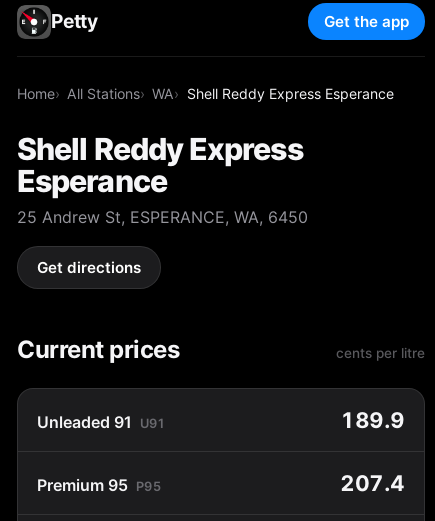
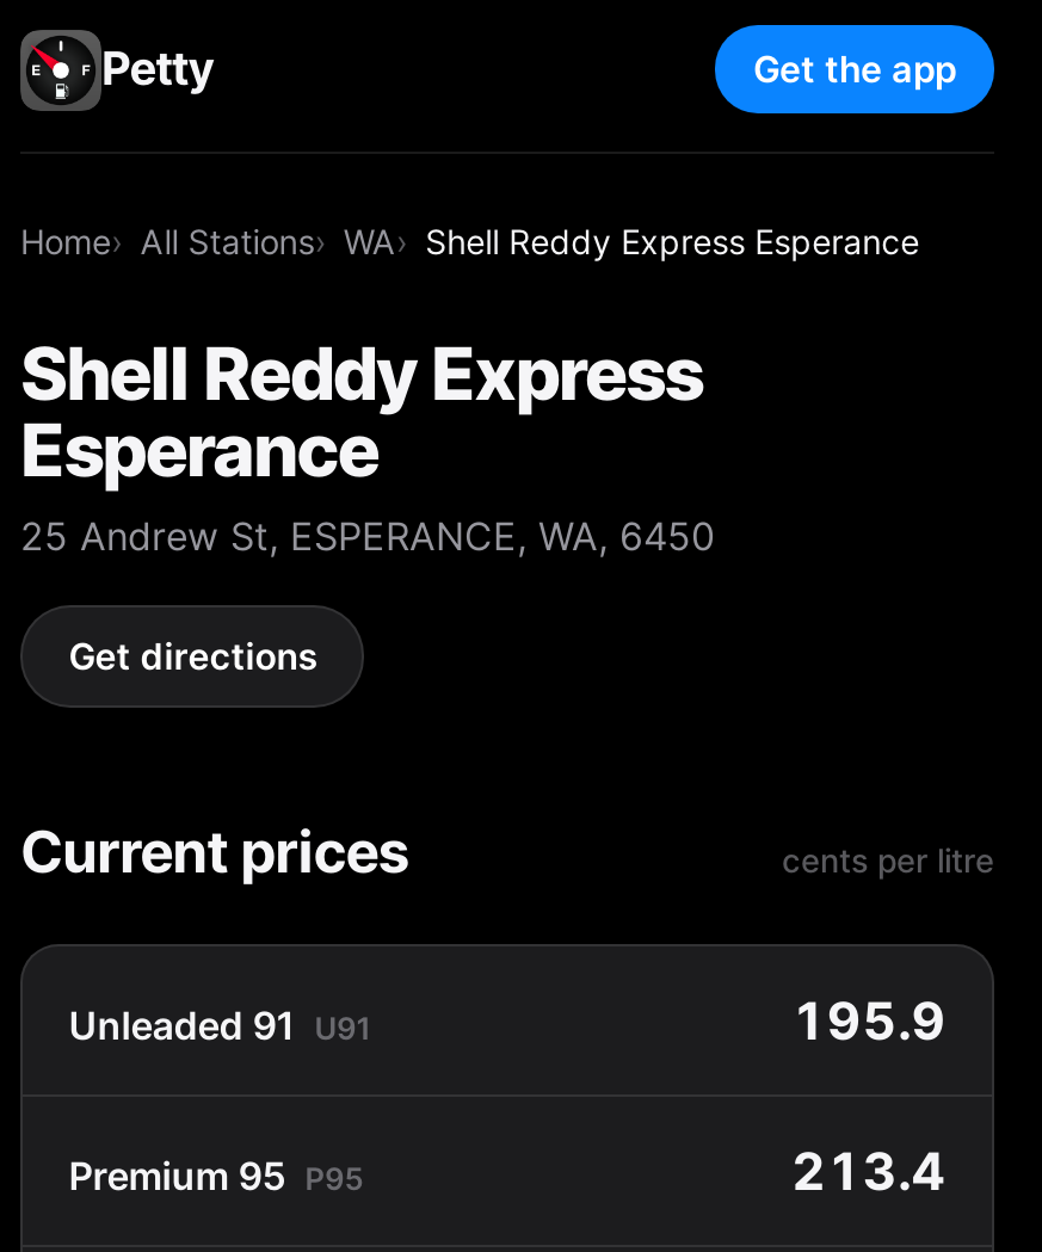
- 189.9
+ 195.9

- 207.4
+ 213.4
